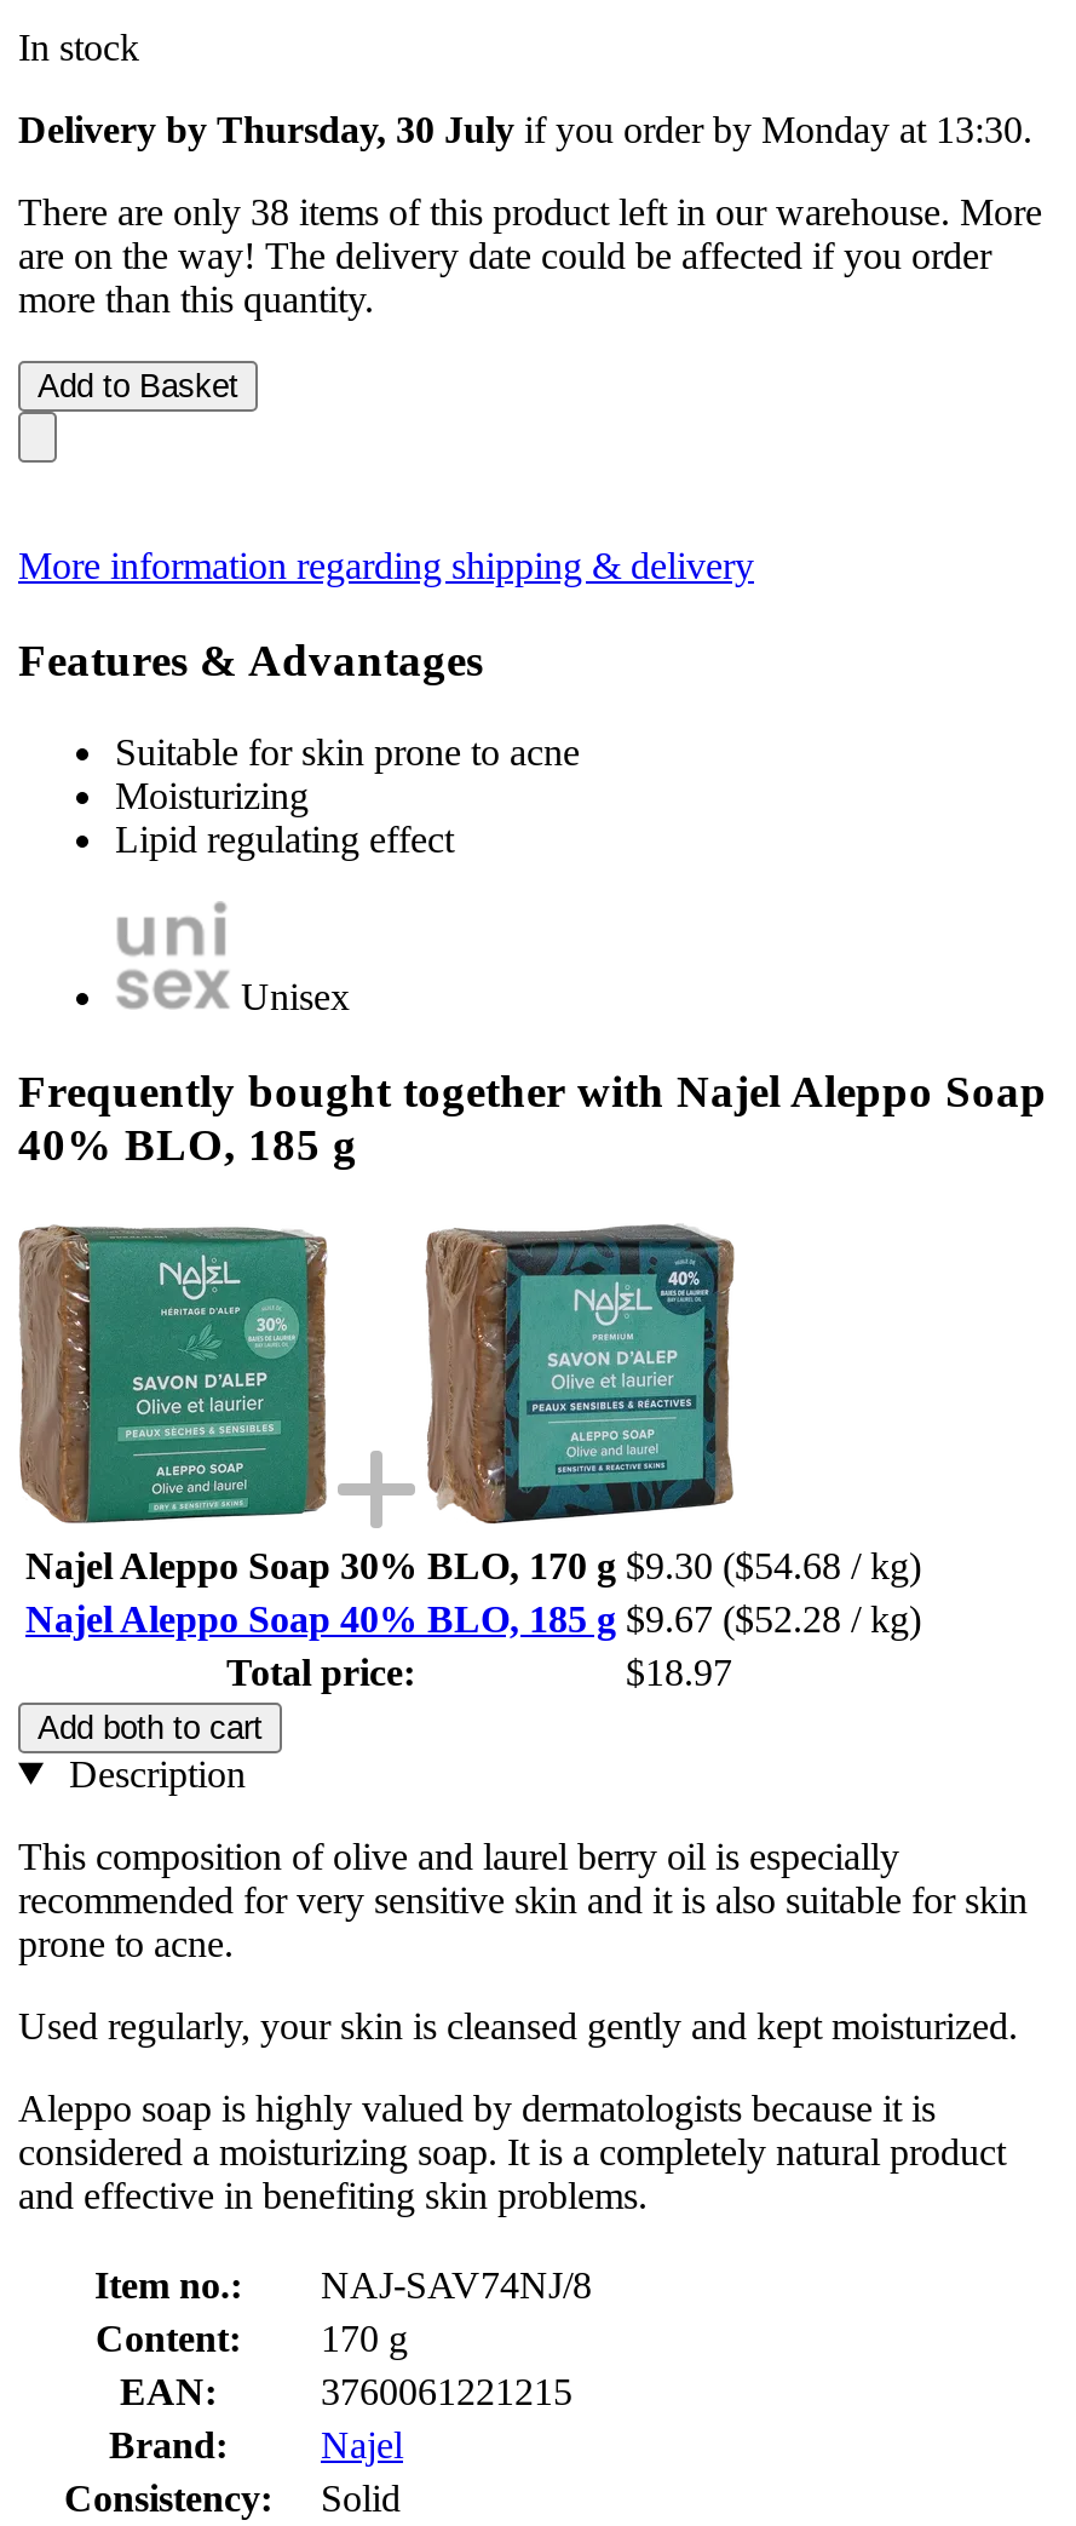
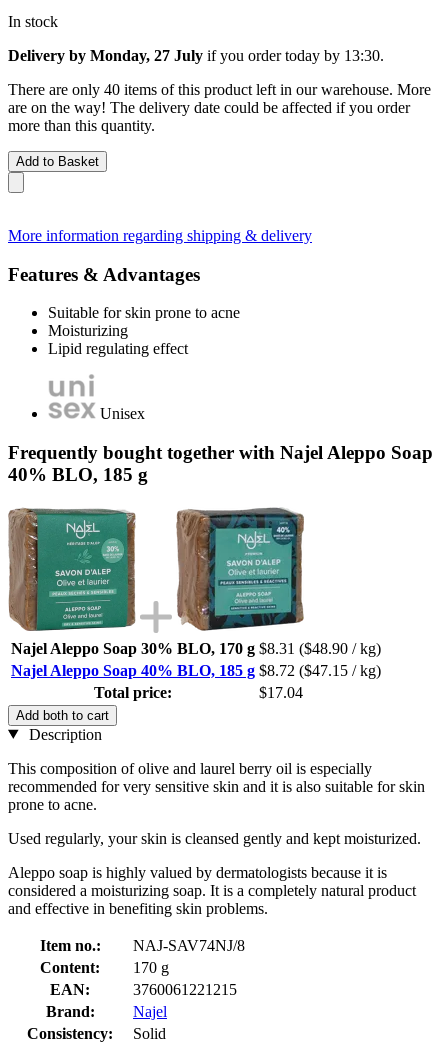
- Delivery by Thursday, 30 July if you order by Monday at 13:30.
+ Delivery by Monday, 27 July if you order today by 13:30.

- There are only 38 items of this product left in our warehouse. More
+ There are only 40 items of this product left in our warehouse. More

- Najel Aleppo Soap 30% BLO, 170 g $9.30 ($54.68 / kg)
+ Najel Aleppo Soap 30% BLO, 170 g $8.31 ($48.90 / kg)

- Najel Aleppo Soap 40% BLO, 185 g $9.67 ($52.28 / kg)
+ Najel Aleppo Soap 40% BLO, 185 g $8.72 ($47.15 / kg)

- $18.97
+ $17.04
